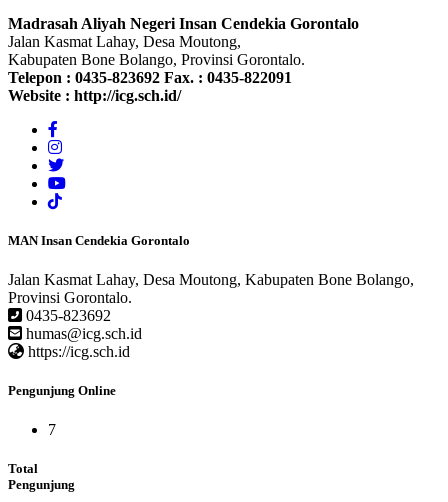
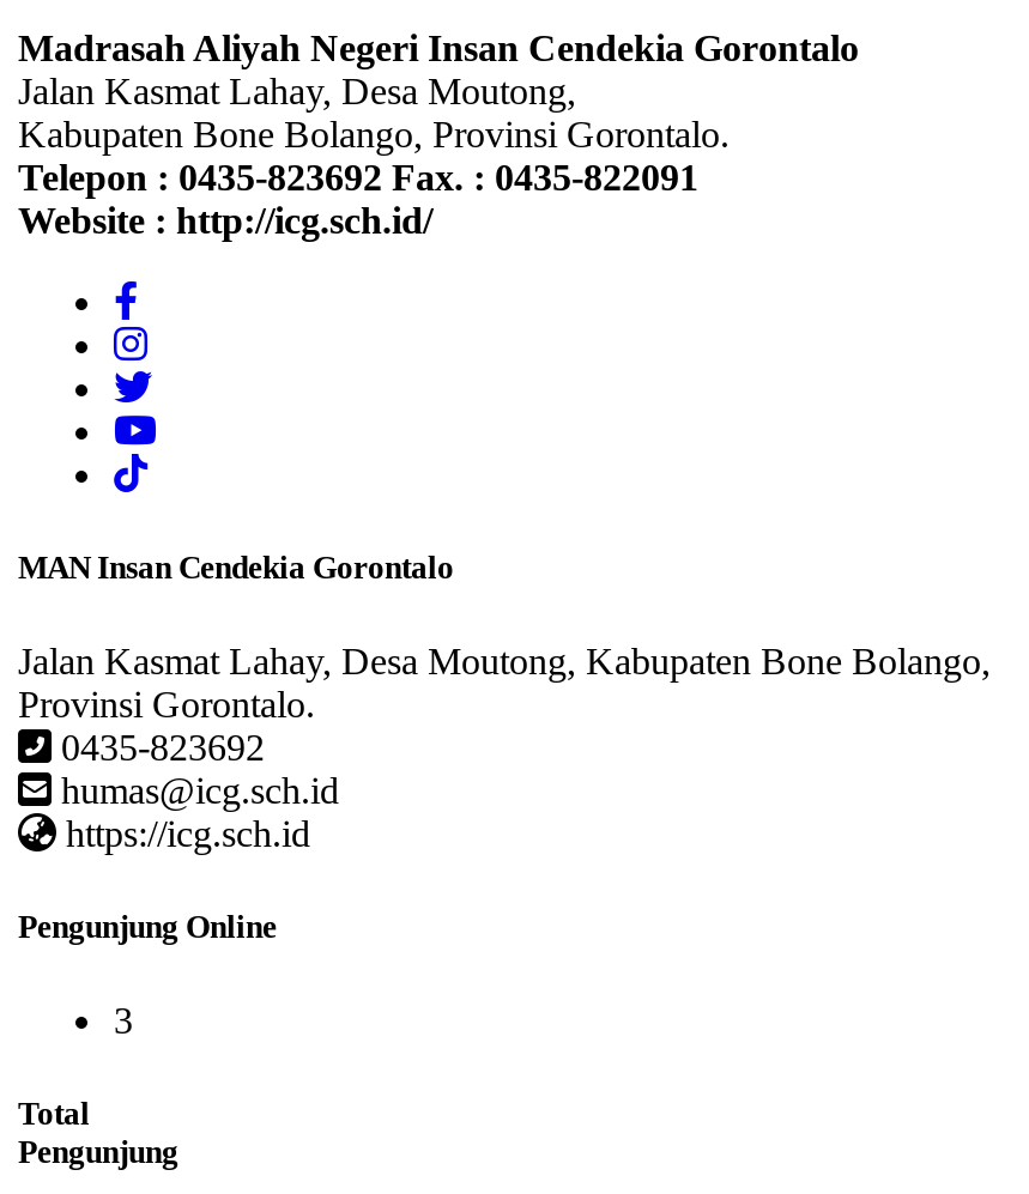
- 7
+ 3
